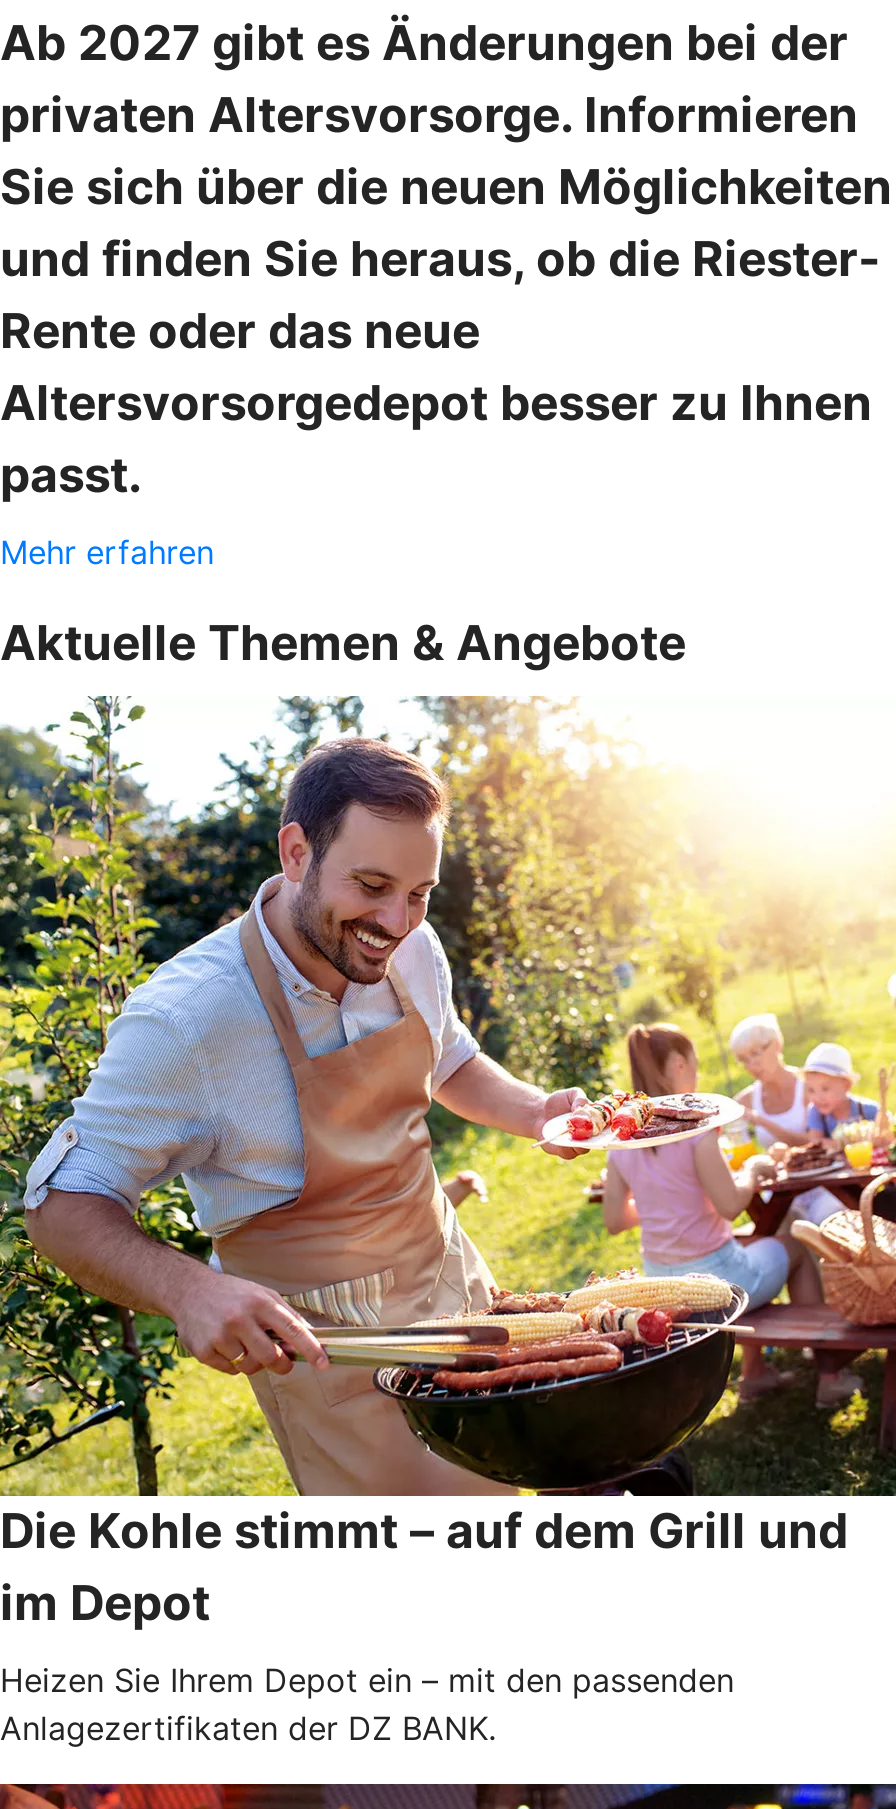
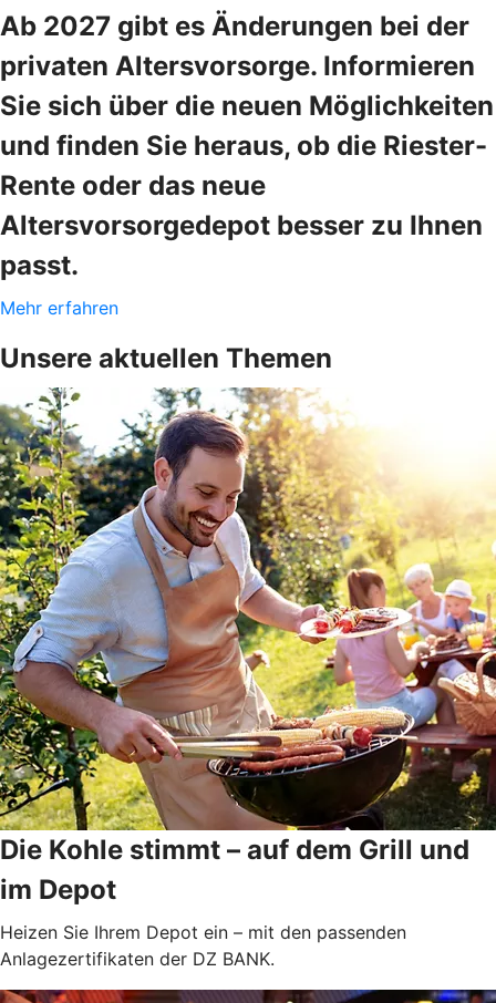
- Aktuelle Themen & Angebote
+ Unsere aktuellen Themen
